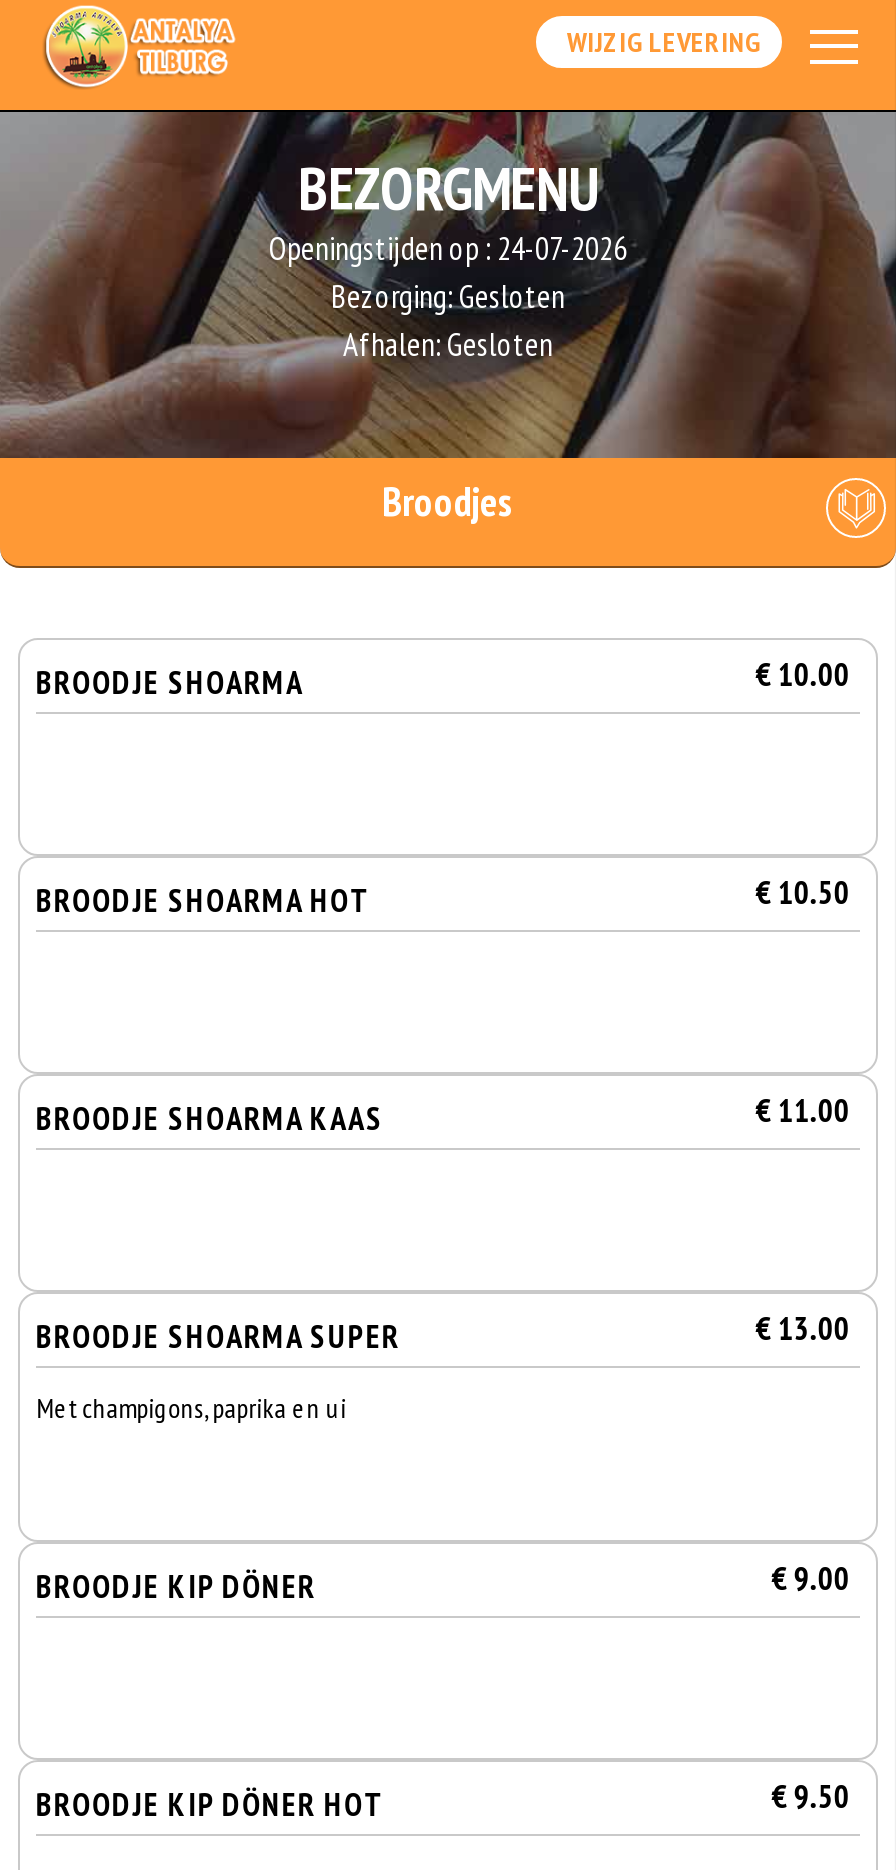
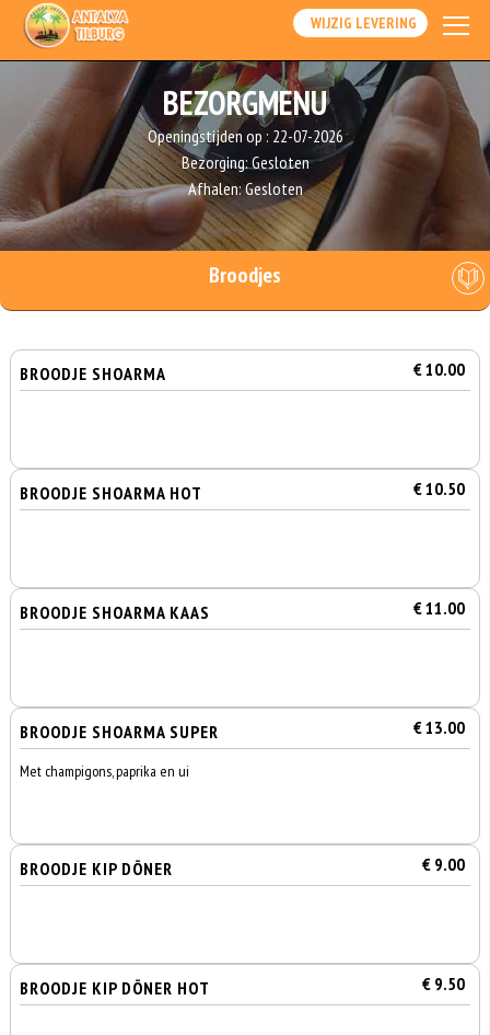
- Openingstijden op : 24-07-2026
+ Openingstijden op : 22-07-2026
